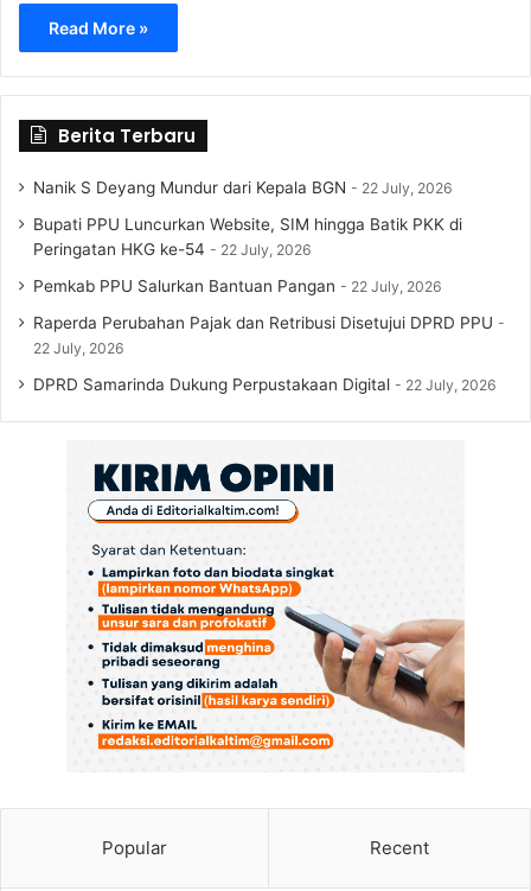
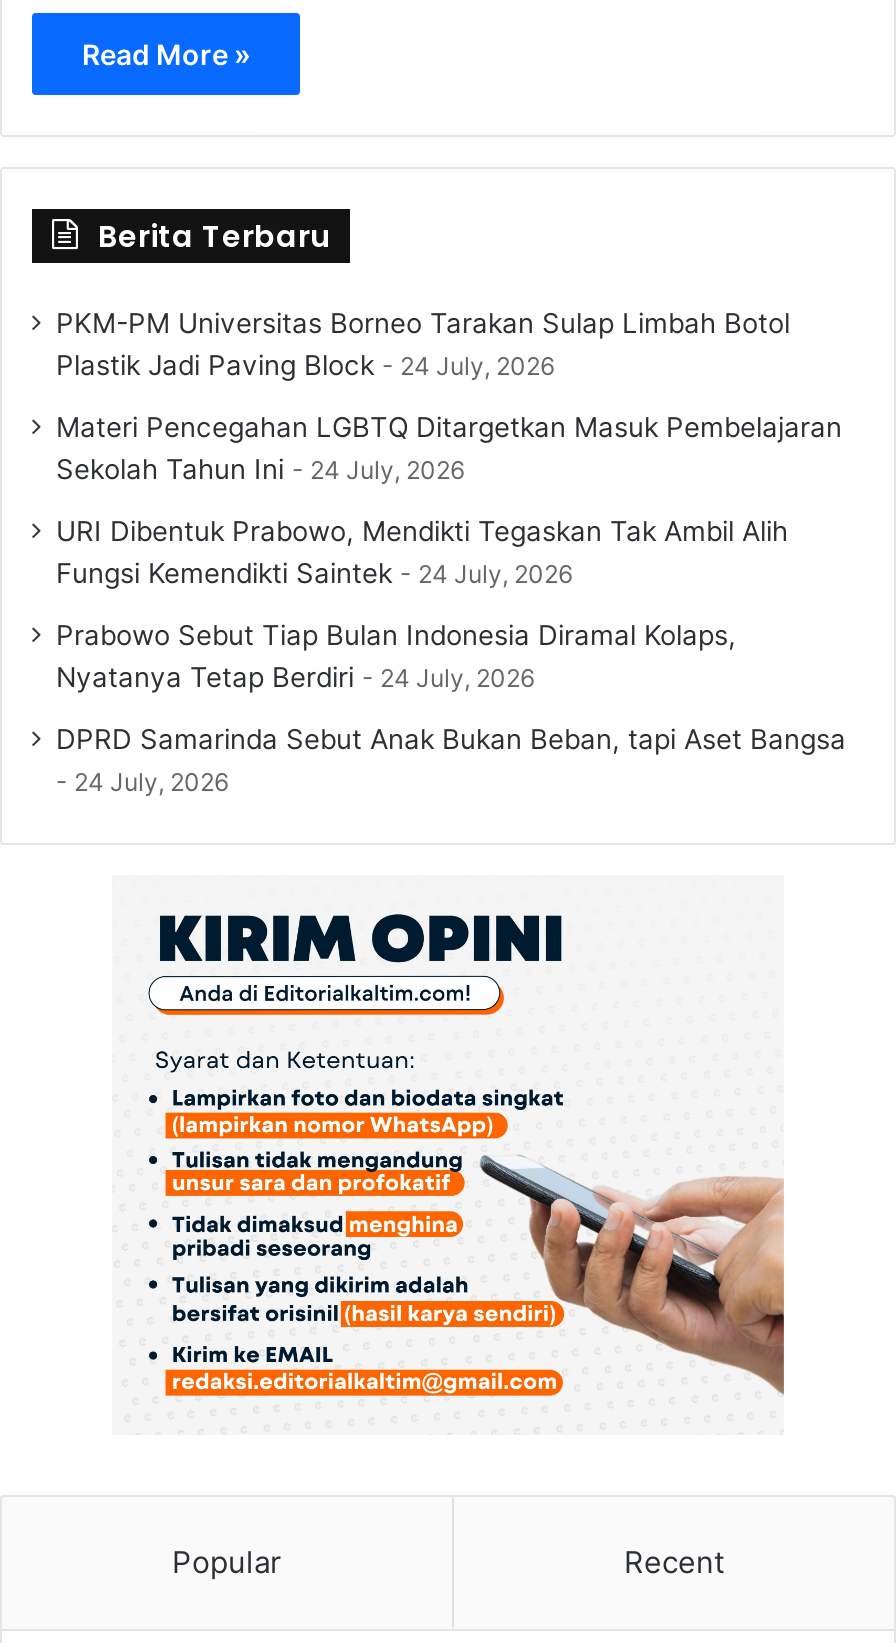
- Nanik S Deyang Mundur dari Kepala BGN
- 22 July, 2026
+ PKM-PM Universitas Borneo Tarakan Sulap Limbah Botol
+ Plastik Jadi Paving Block
+ 24 July, 2026

- Bupati PPU Luncurkan Website, SIM hingga Batik PKK di
- Peringatan HKG ke-54
- 22 July, 2026
+ Materi Pencegahan LGBTQ Ditargetkan Masuk Pembelajaran
+ Sekolah Tahun Ini
+ 24 July, 2026

- Pemkab PPU Salurkan Bantuan Pangan
- 22 July, 2026
+ URI Dibentuk Prabowo, Mendikti Tegaskan Tak Ambil Alih
+ Fungsi Kemendikti Saintek
+ 24 July, 2026

- Raperda Perubahan Pajak dan Retribusi Disetujui DPRD PPU
- 22 July, 2026
+ Prabowo Sebut Tiap Bulan Indonesia Diramal Kolaps,
+ Nyatanya Tetap Berdiri
+ 24 July, 2026

- DPRD Samarinda Dukung Perpustakaan Digital
- 22 July, 2026
+ DPRD Samarinda Sebut Anak Bukan Beban, tapi Aset Bangsa
+ 24 July, 2026
